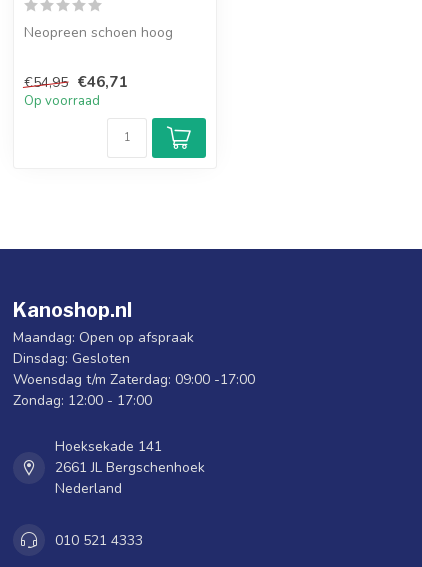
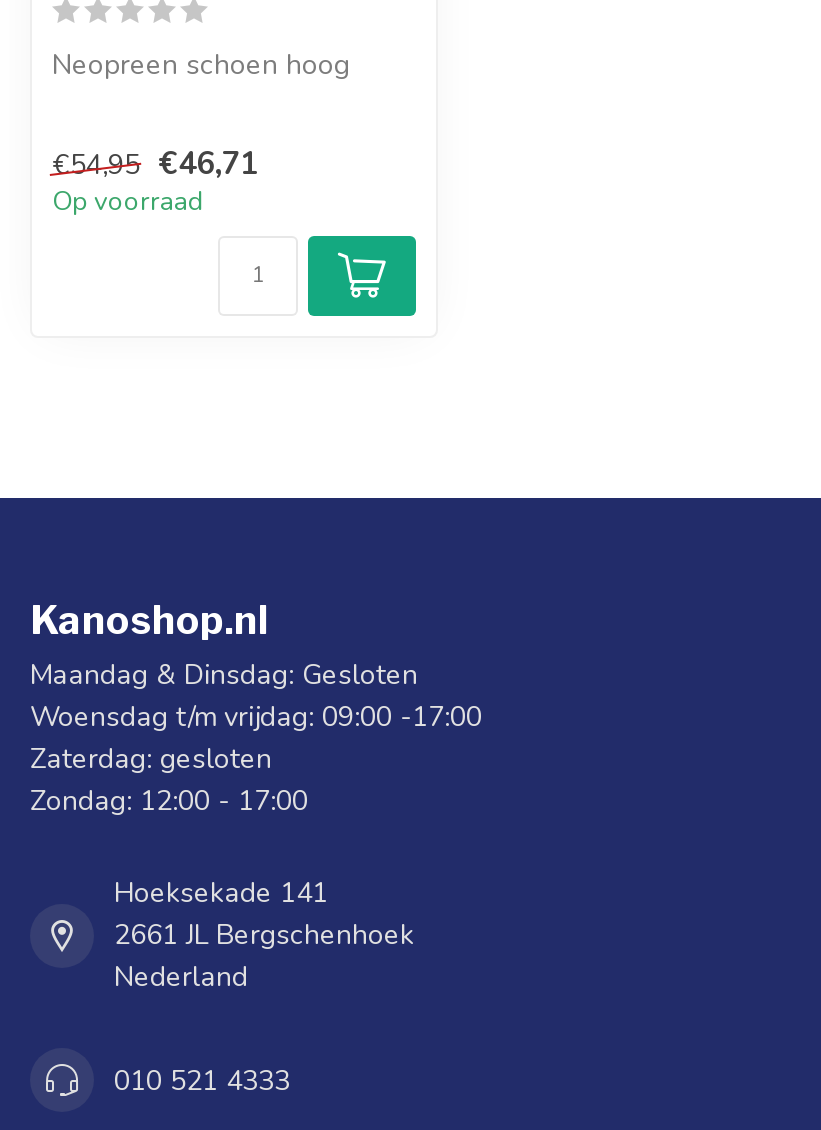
- Maandag: Open op afspraak
- Dinsdag: Gesloten
- Woensdag t/m Zaterdag: 09:00 -17:00
+ Maandag & Dinsdag: Gesloten
+ Woensdag t/m vrijdag: 09:00 -17:00
+ Zaterdag: gesloten
